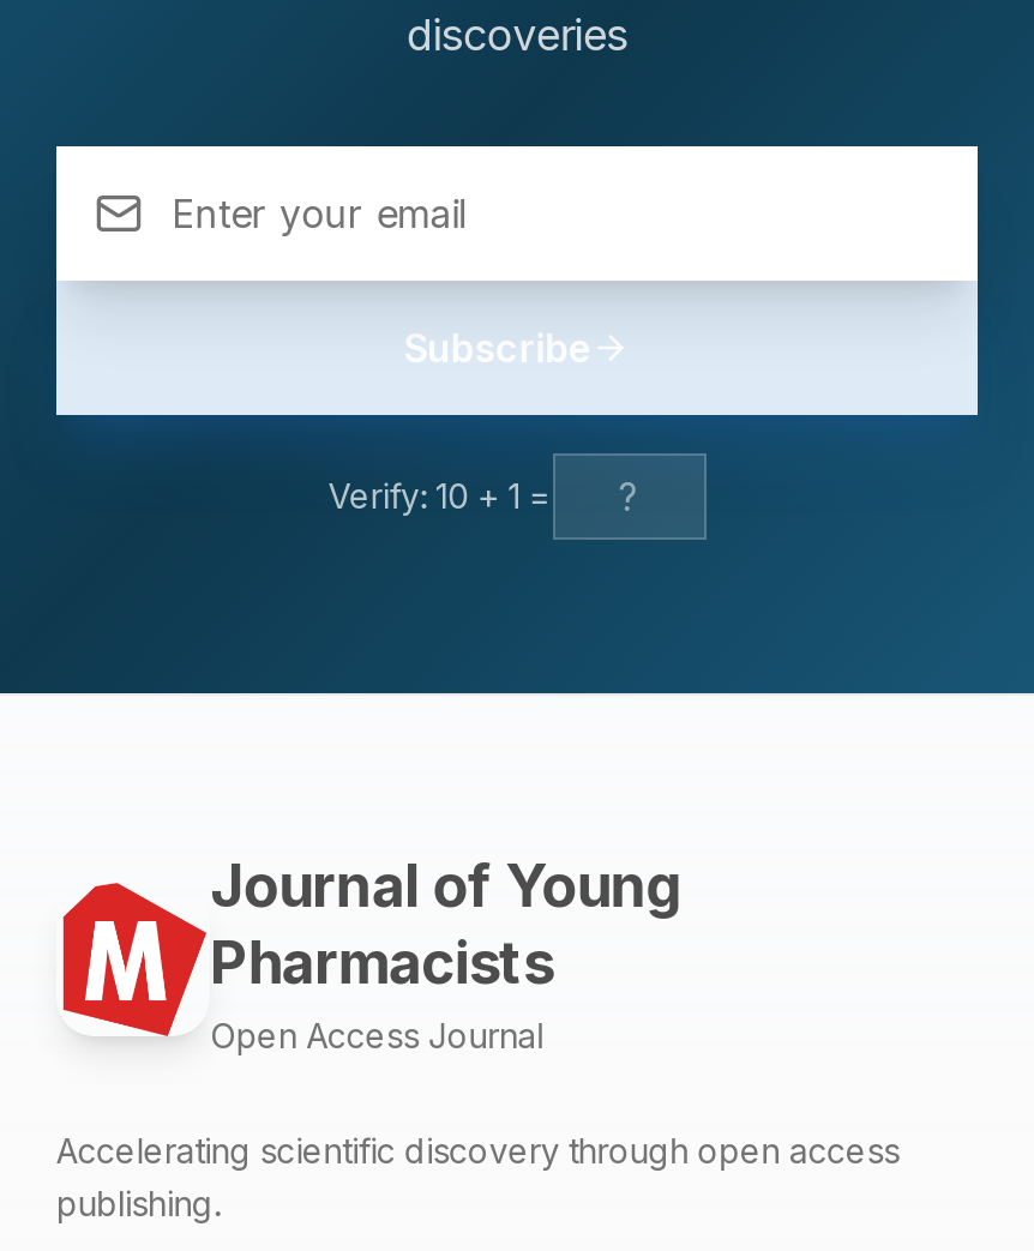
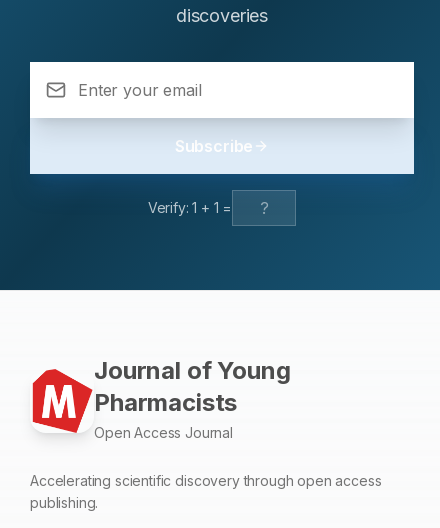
- Verify: 10 + 1 =
+ Verify: 1 + 1 =
